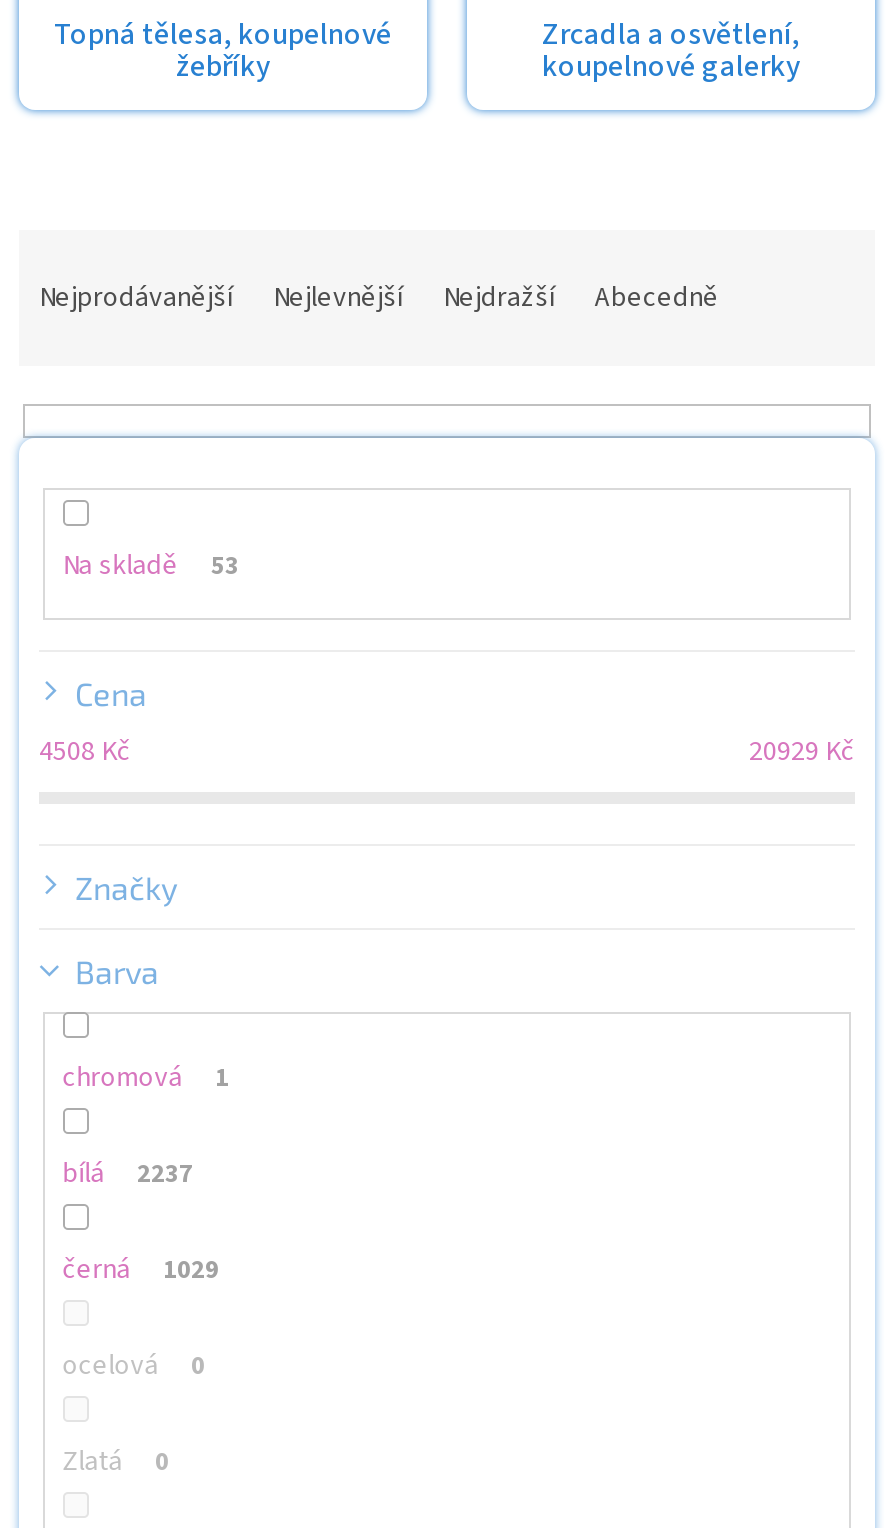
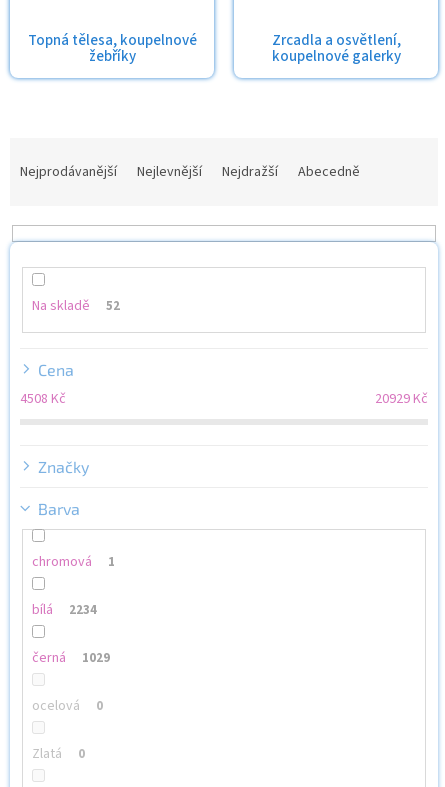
- 53
+ 52

- bílá 2237
+ bílá 2234
